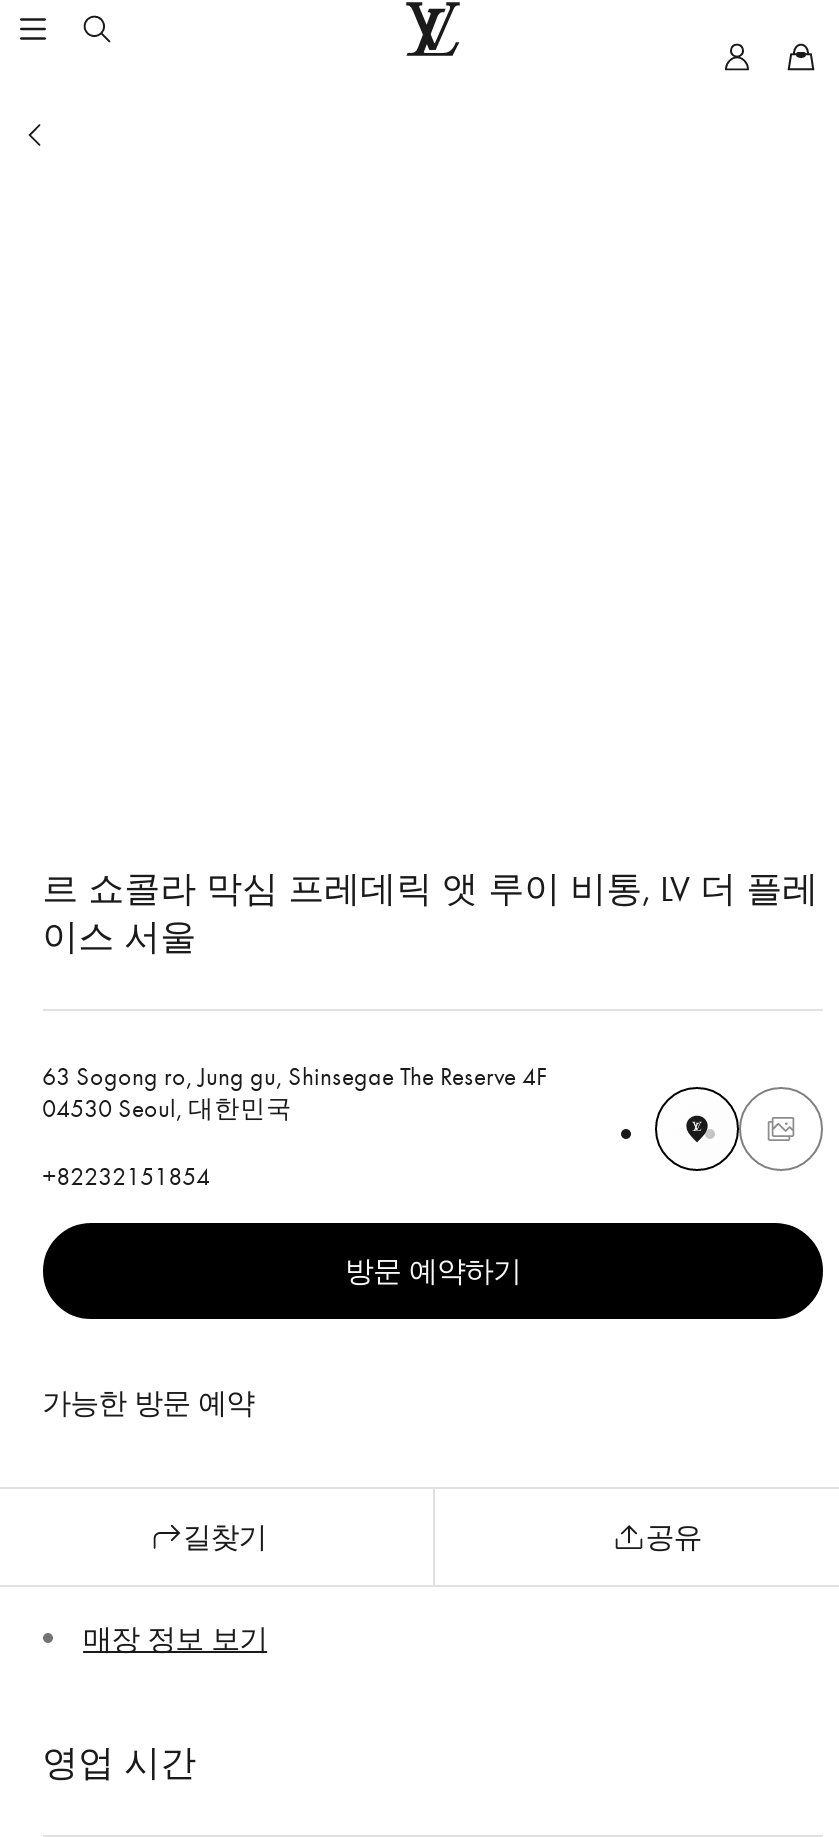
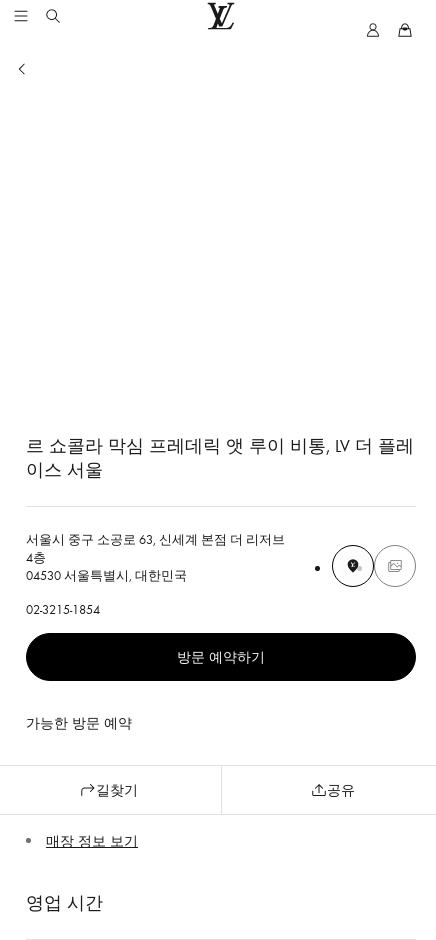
- 63 Sogong ro, Jung gu, Shinsegae The Reserve 4F
- 04530 Seoul, 대한민국
+ 서울시 중구 소공로 63, 신세계 본점 더 리저브
+ 4층
+ 04530 서울특별시, 대한민국

- +82232151854
+ 02-3215-1854
